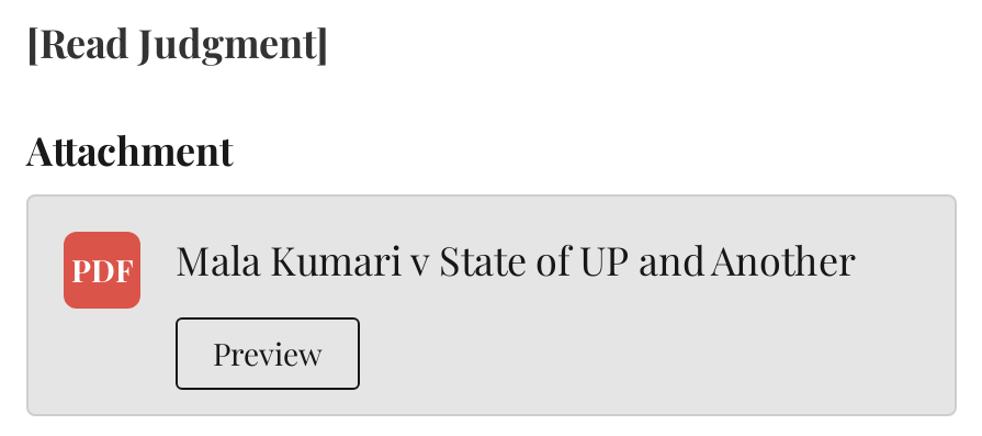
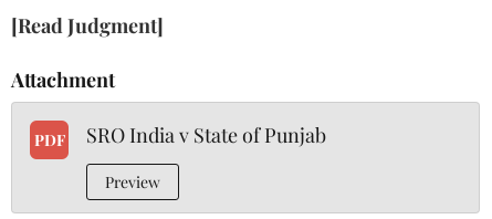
- Mala Kumari v State of UP and Another
+ SRO India v State of Punjab
